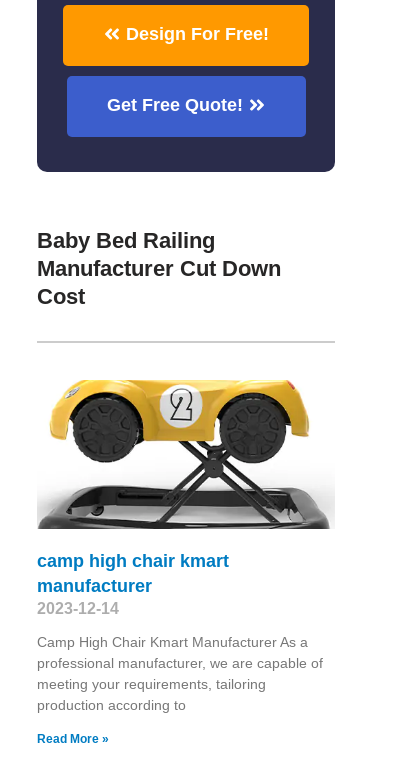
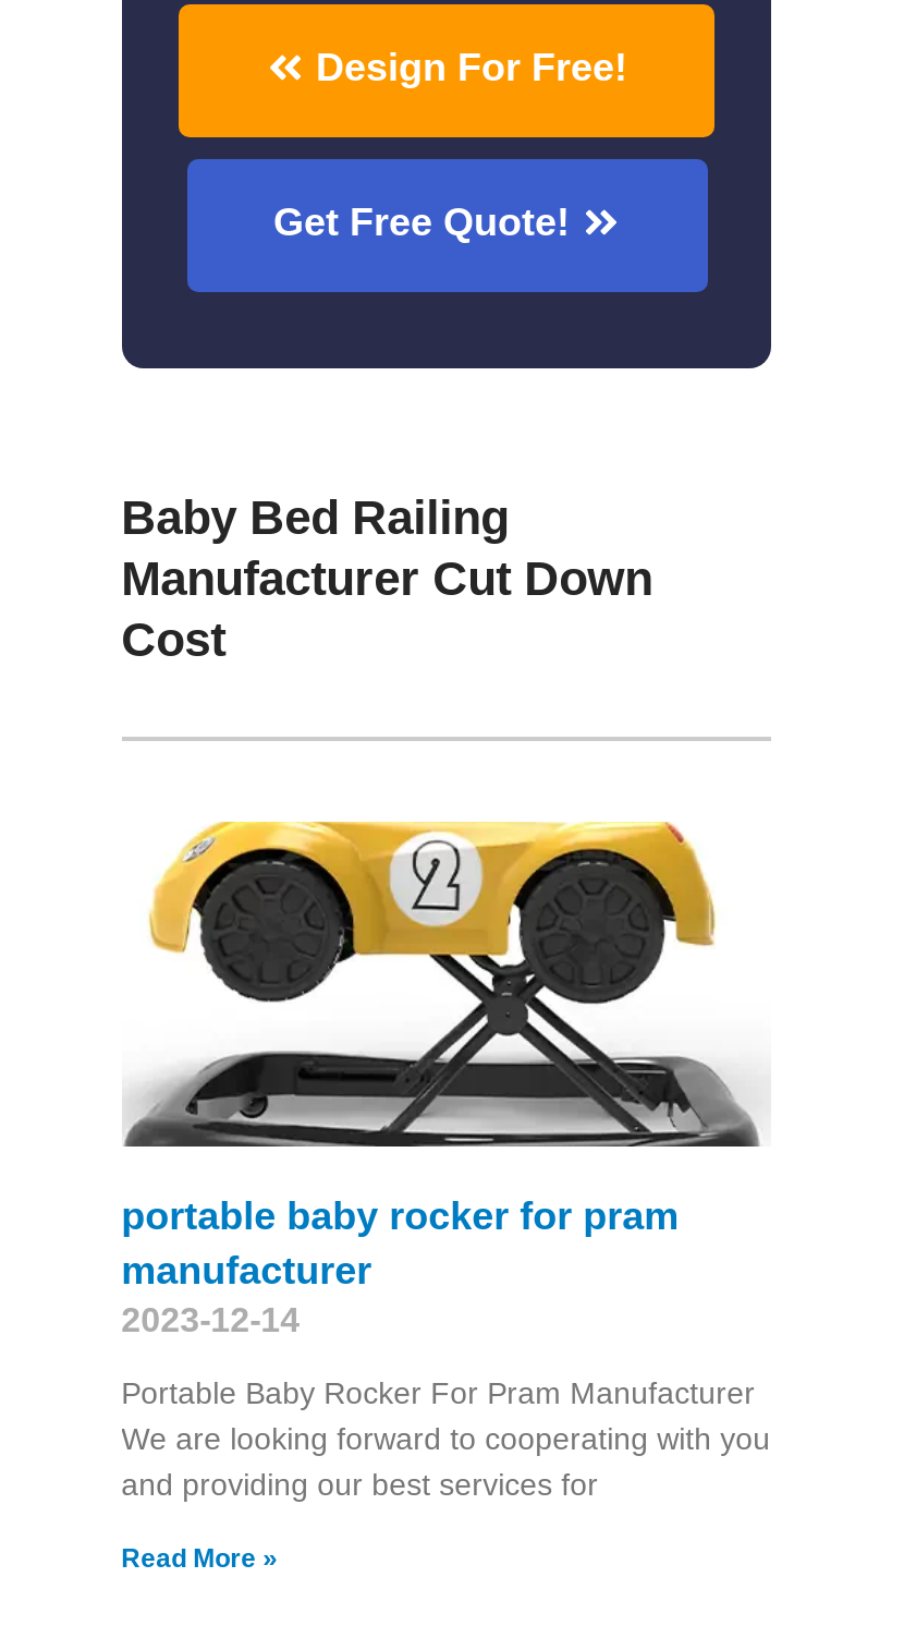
- camp high chair kmart
+ portable baby rocker for pram

- Camp High Chair Kmart Manufacturer As a
- professional manufacturer, we are capable of
- meeting your requirements, tailoring
- production according to
+ Portable Baby Rocker For Pram Manufacturer
+ We are looking forward to cooperating with you
+ and providing our best services for
